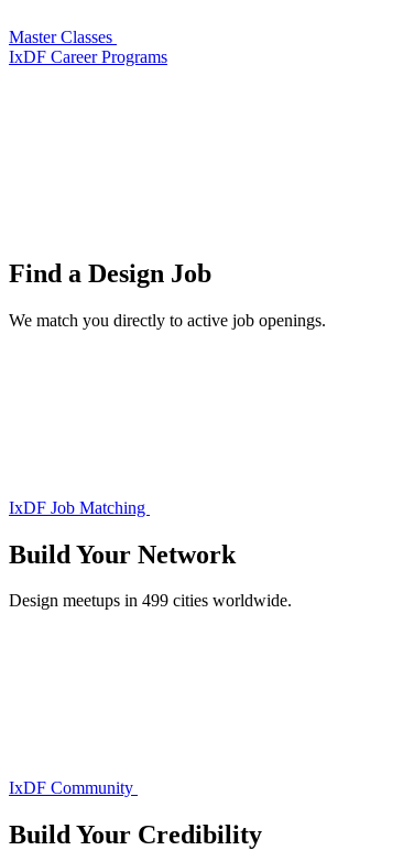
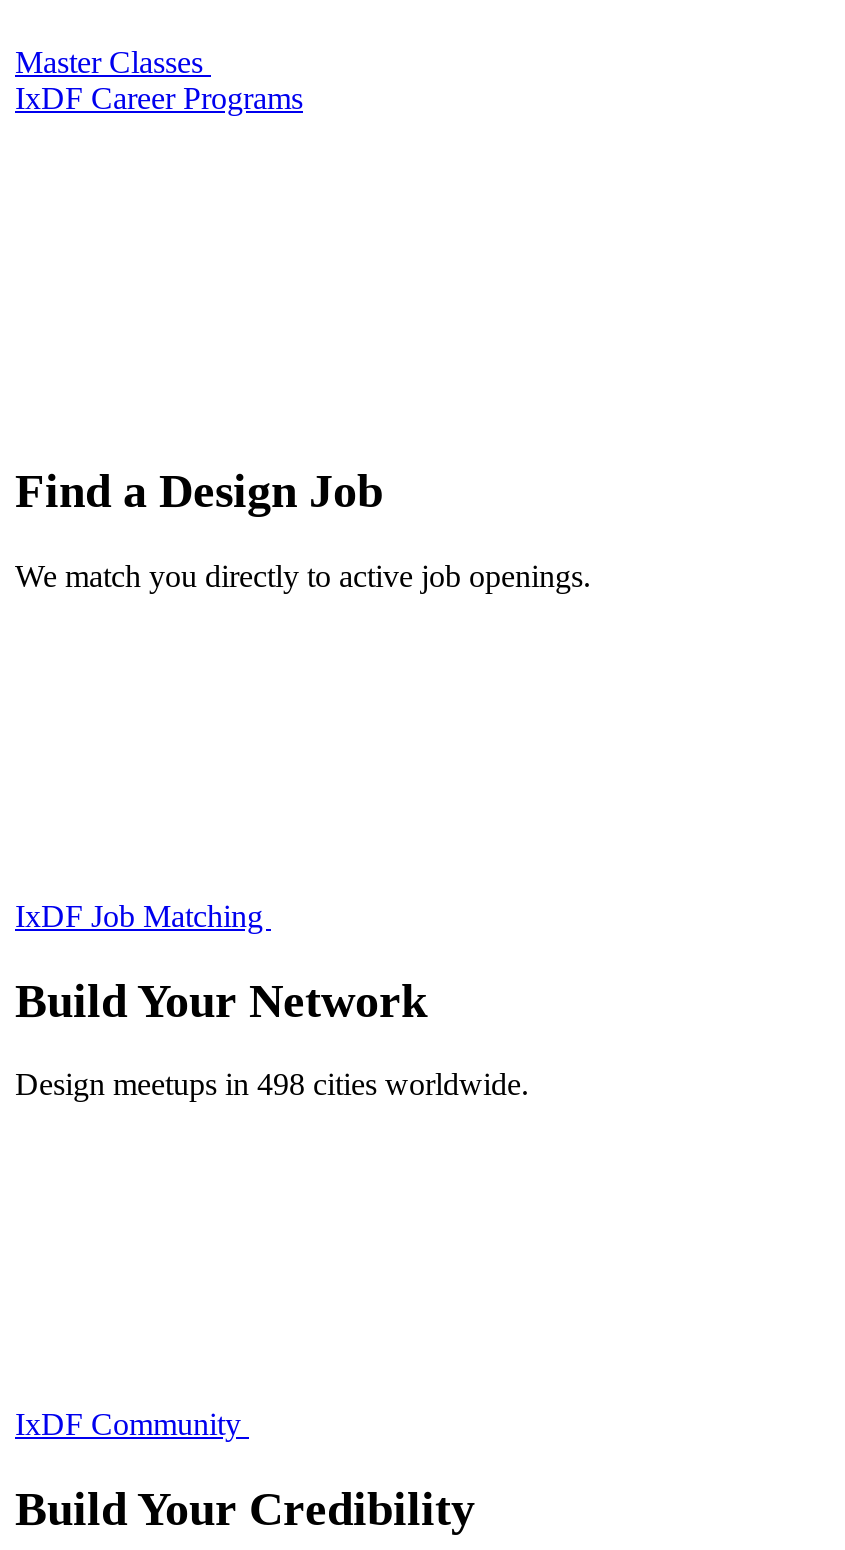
- Design meetups in 499 cities worldwide.
+ Design meetups in 498 cities worldwide.
